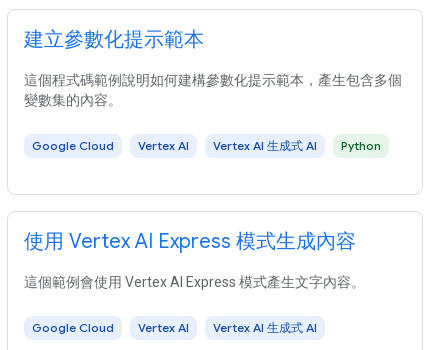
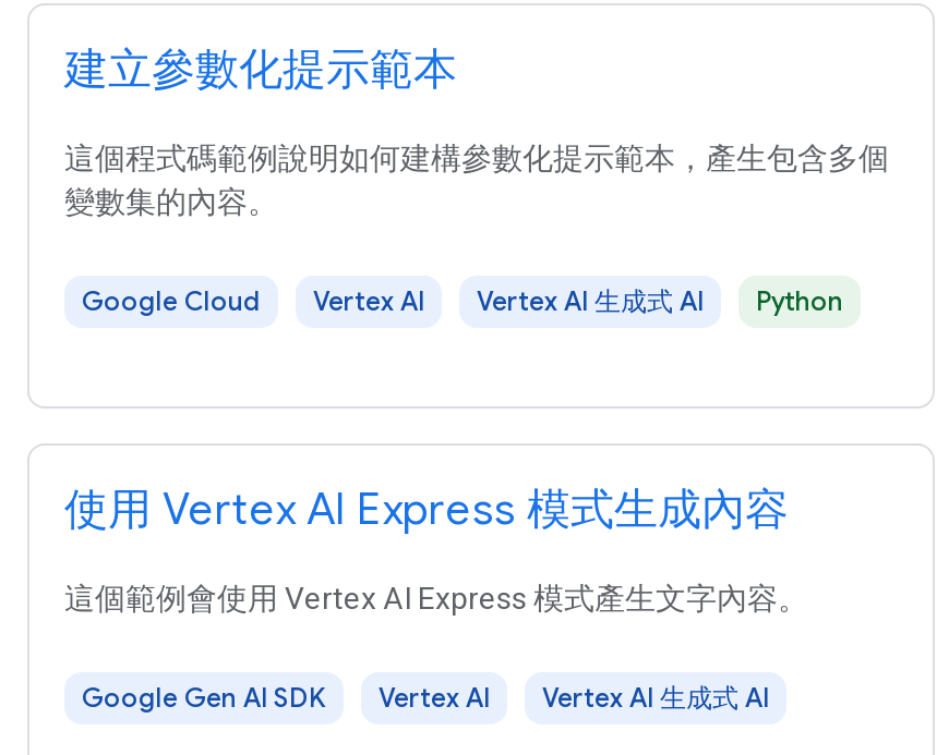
- Google Cloud
+ Google Gen AI SDK
